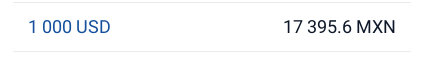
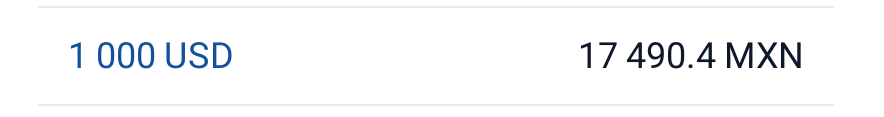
- 17 395.6 MXN
+ 17 490.4 MXN
